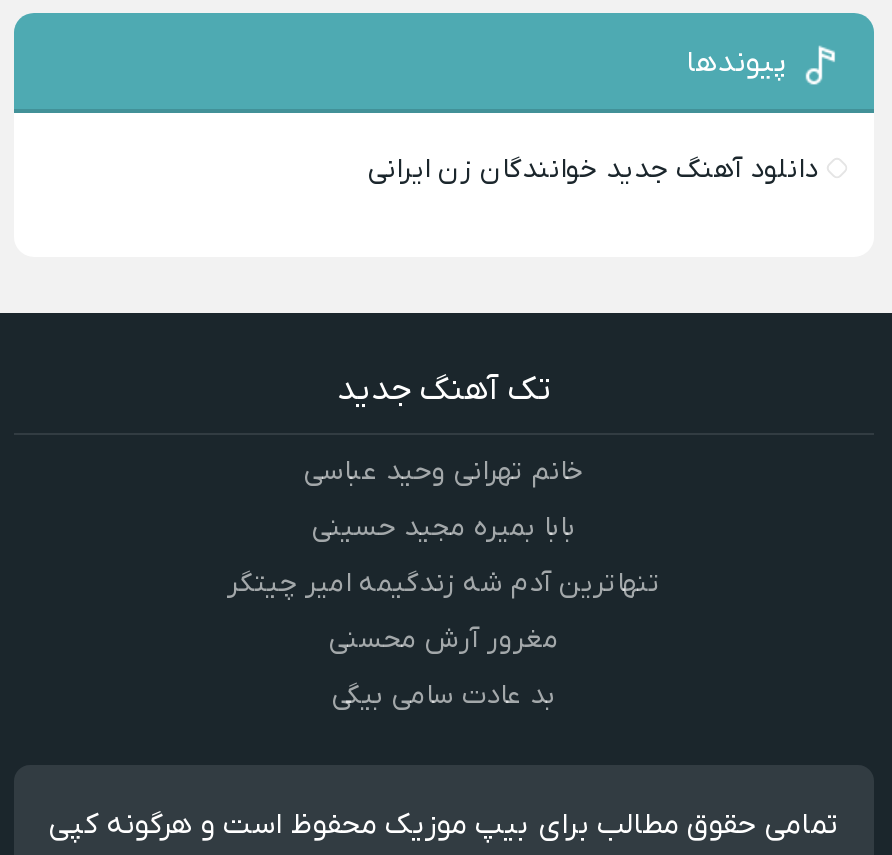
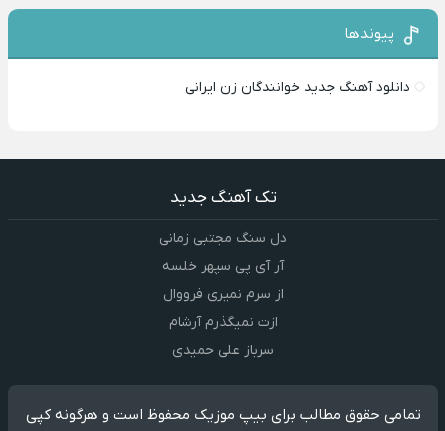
- خانم تهرانی وحید عباسی
+ دل سنگ مجتبی زمانی

- بابا بمیره مجید حسینی
+ آر آی پی سپهر خلسه

- تنهاترین آدم شه زندگیمه امیر چیتگر
+ از سرم نمیری فرووال

- مغرور آرش محسنی
+ ازت نمیگذرم آرشام

- بد عادت سامی بیگی
+ سرباز علی حمیدی
